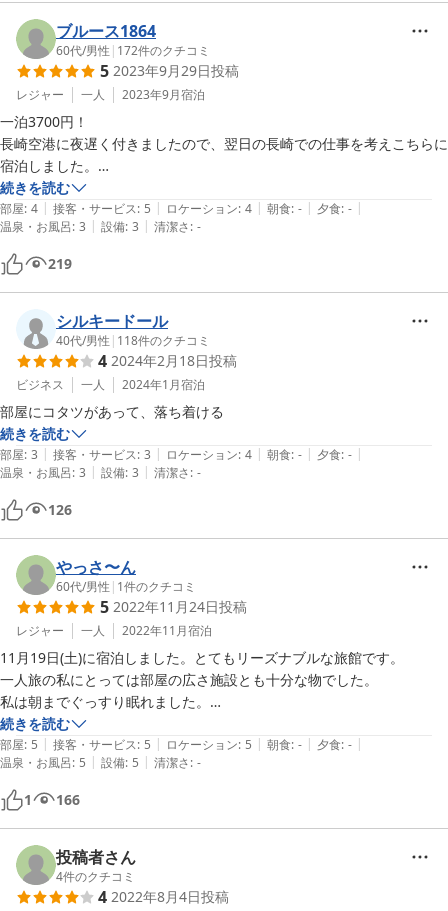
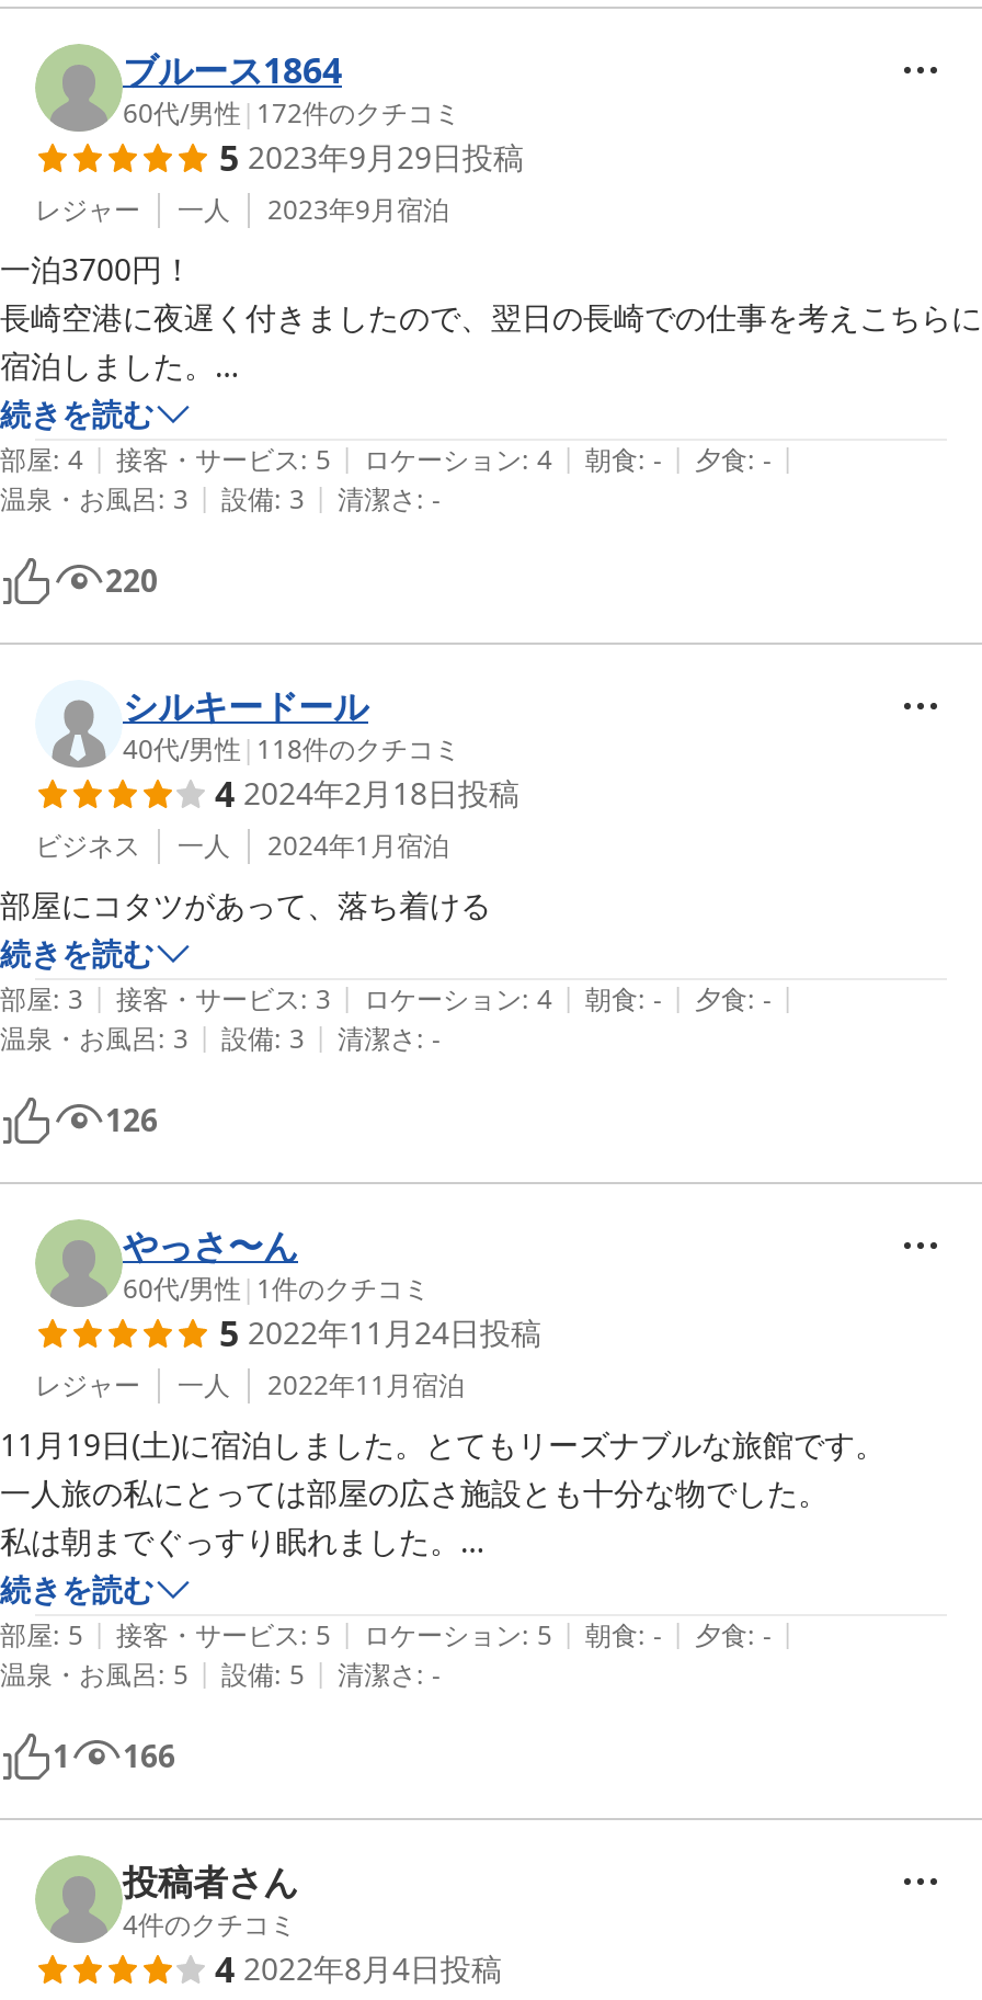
- 219
+ 220
